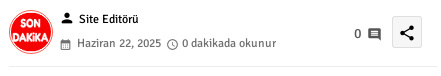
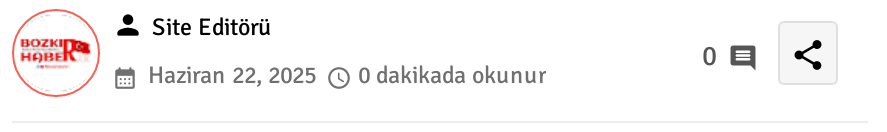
- [image]
+ [image]
